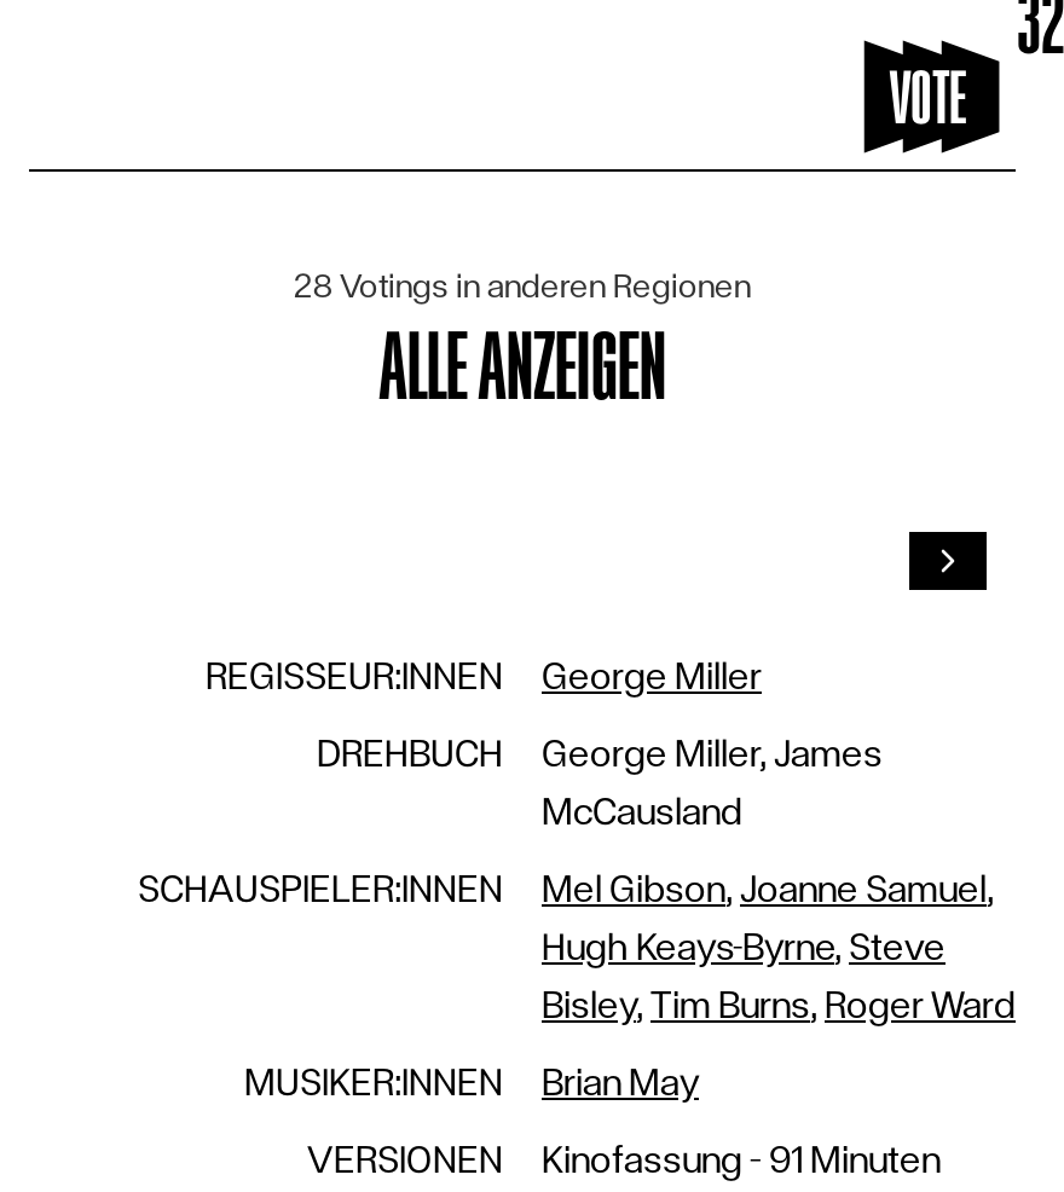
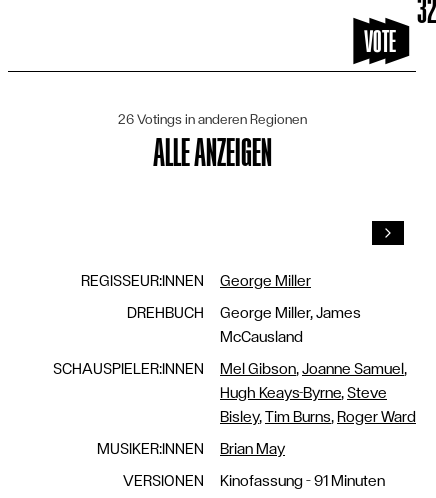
- 28 Votings in anderen Regionen
+ 26 Votings in anderen Regionen
